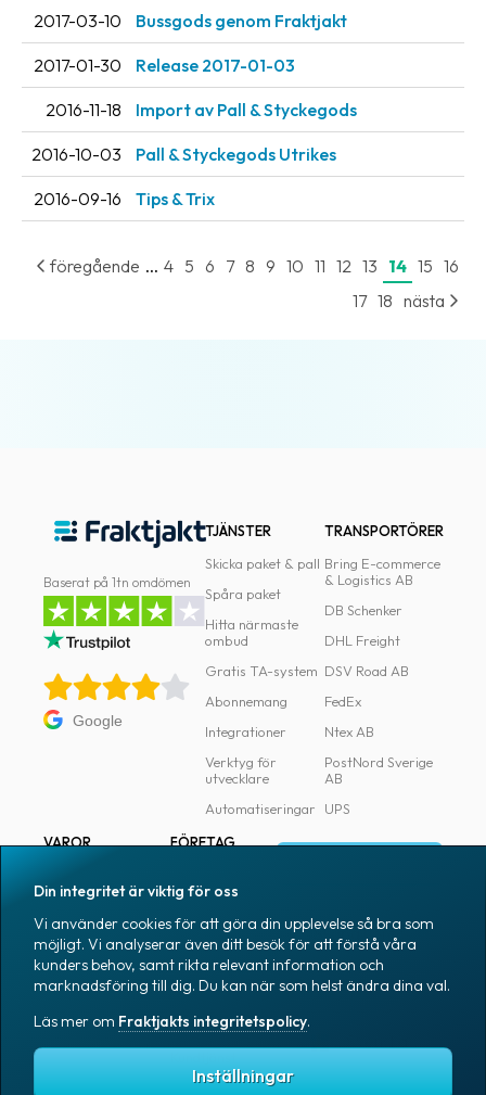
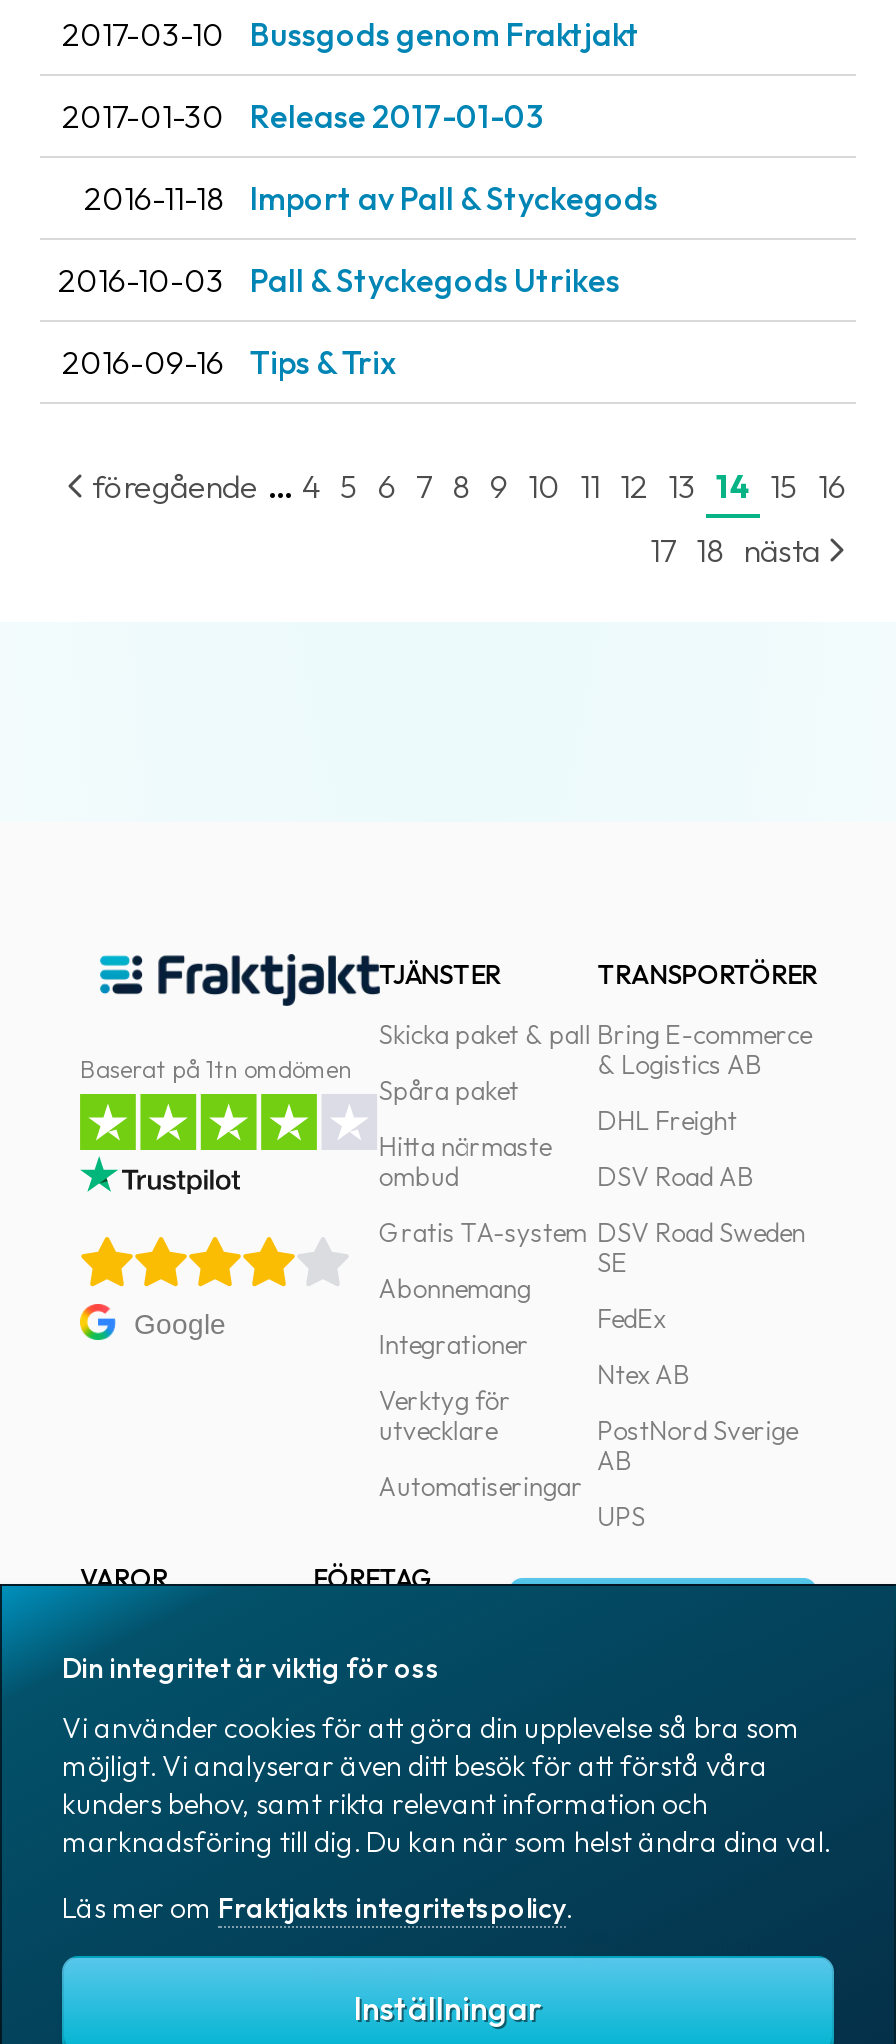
- DB Schenker

moved up: DHL Freight | DSV Road AB

+ DSV Road Sweden
+ SE
